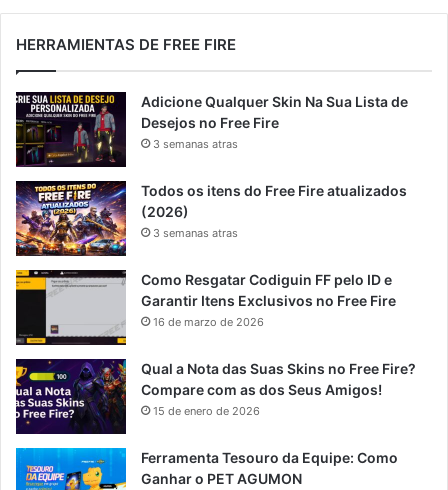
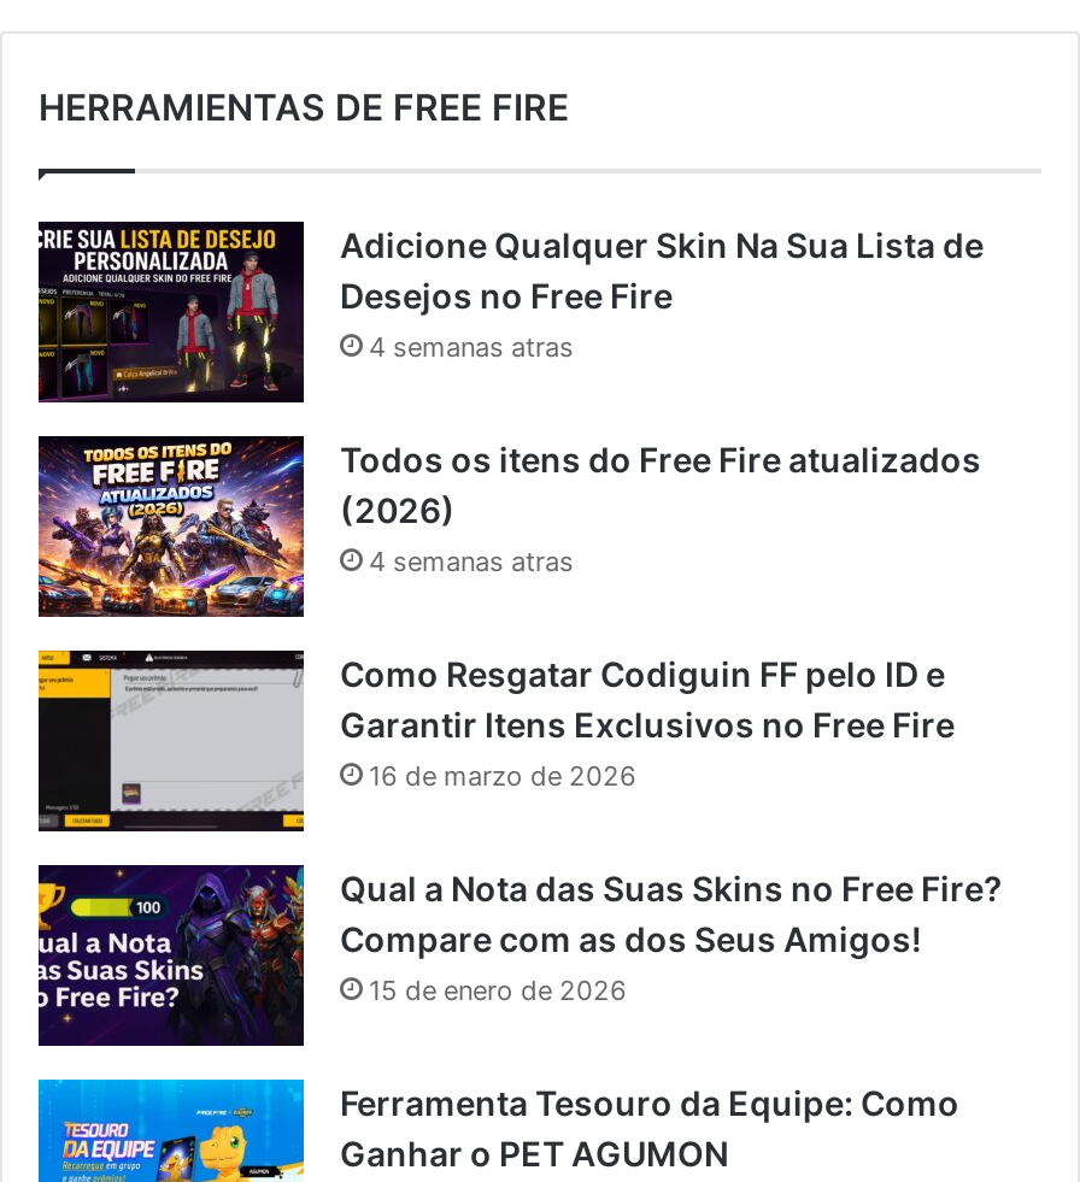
- 3 semanas atras
+ 4 semanas atras

- 3 semanas atras
+ 4 semanas atras
